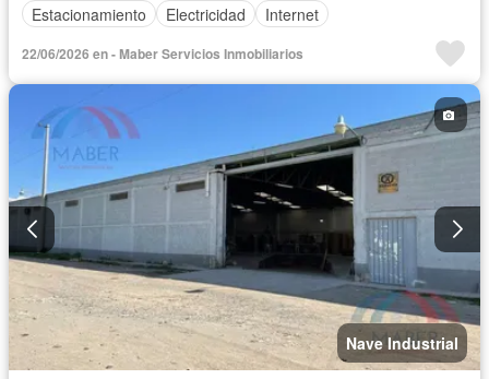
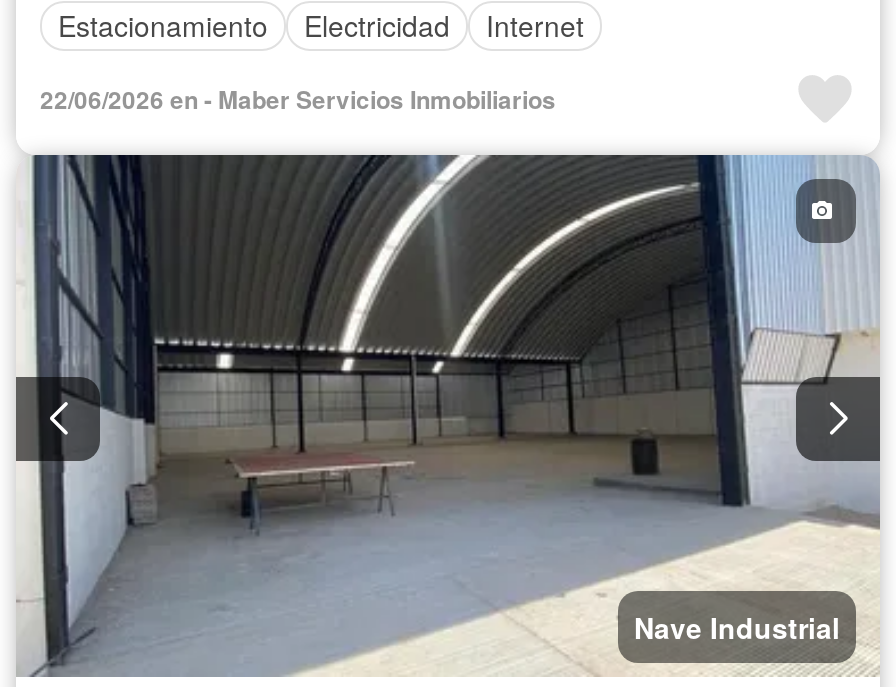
- [image]
+ [image]
